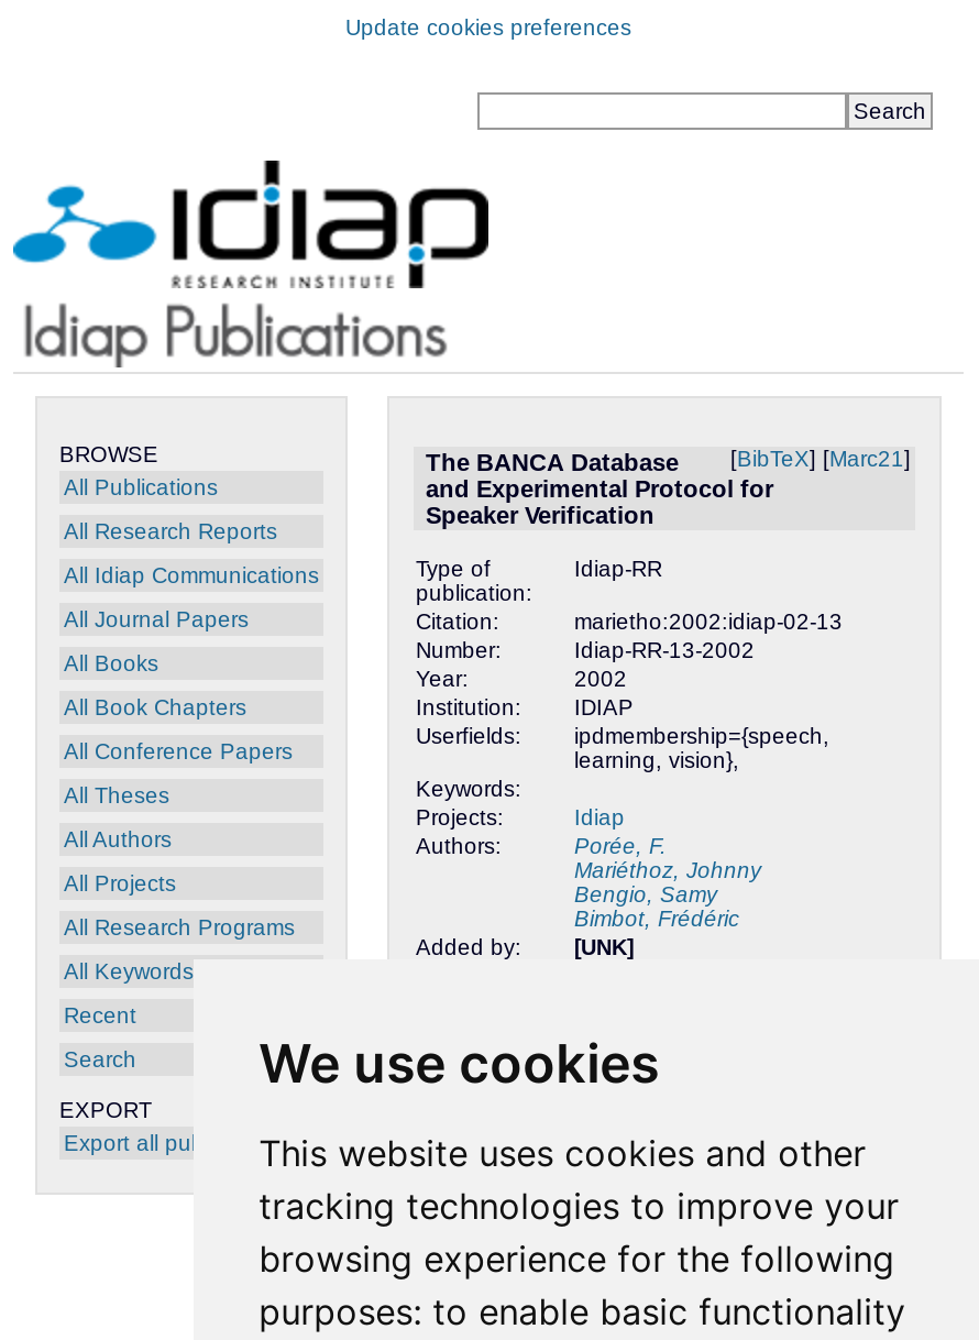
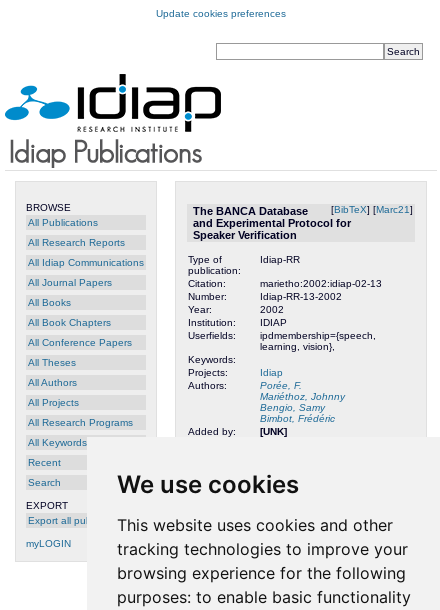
+ myLOGIN
